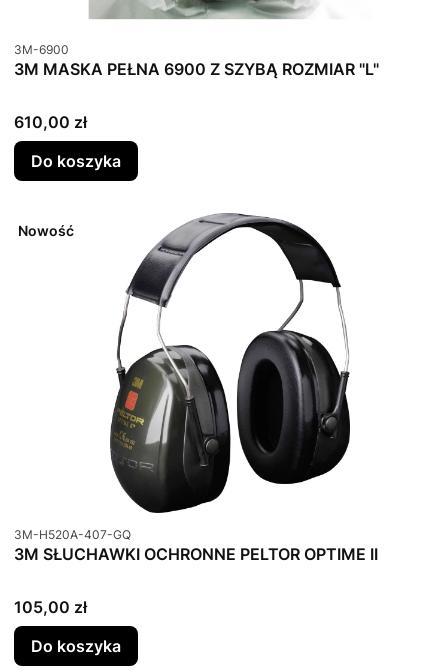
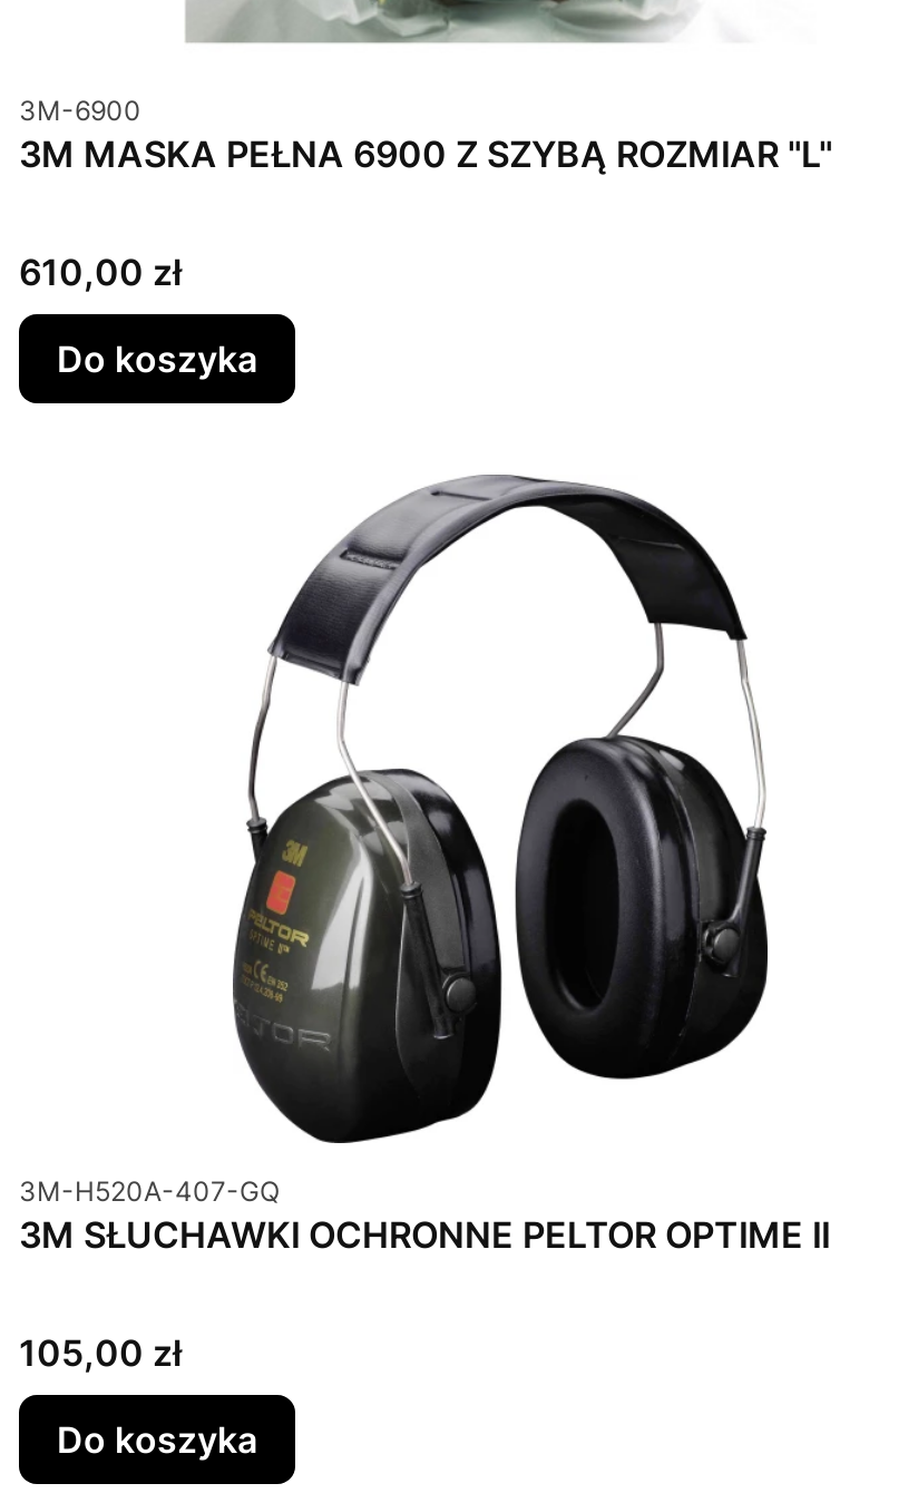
- Nowość
